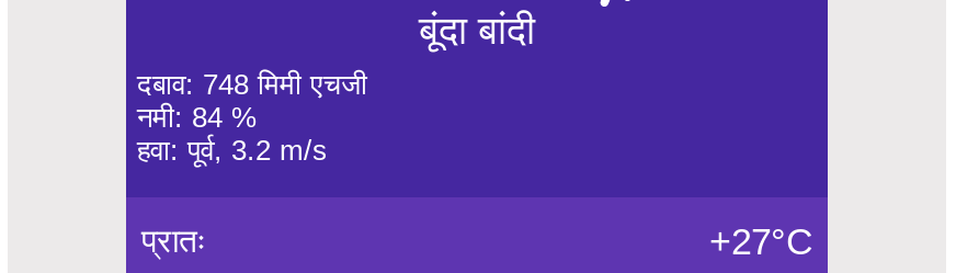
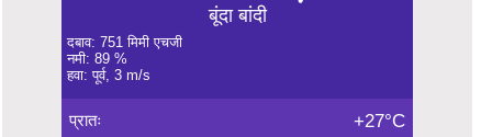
- दबाव: 748 मिमी एचजी
+ दबाव: 751 मिमी एचजी

- नमी: 84 %
+ नमी: 89 %

- हवा: पूर्व, 3.2 m/s
+ हवा: पूर्व, 3 m/s
